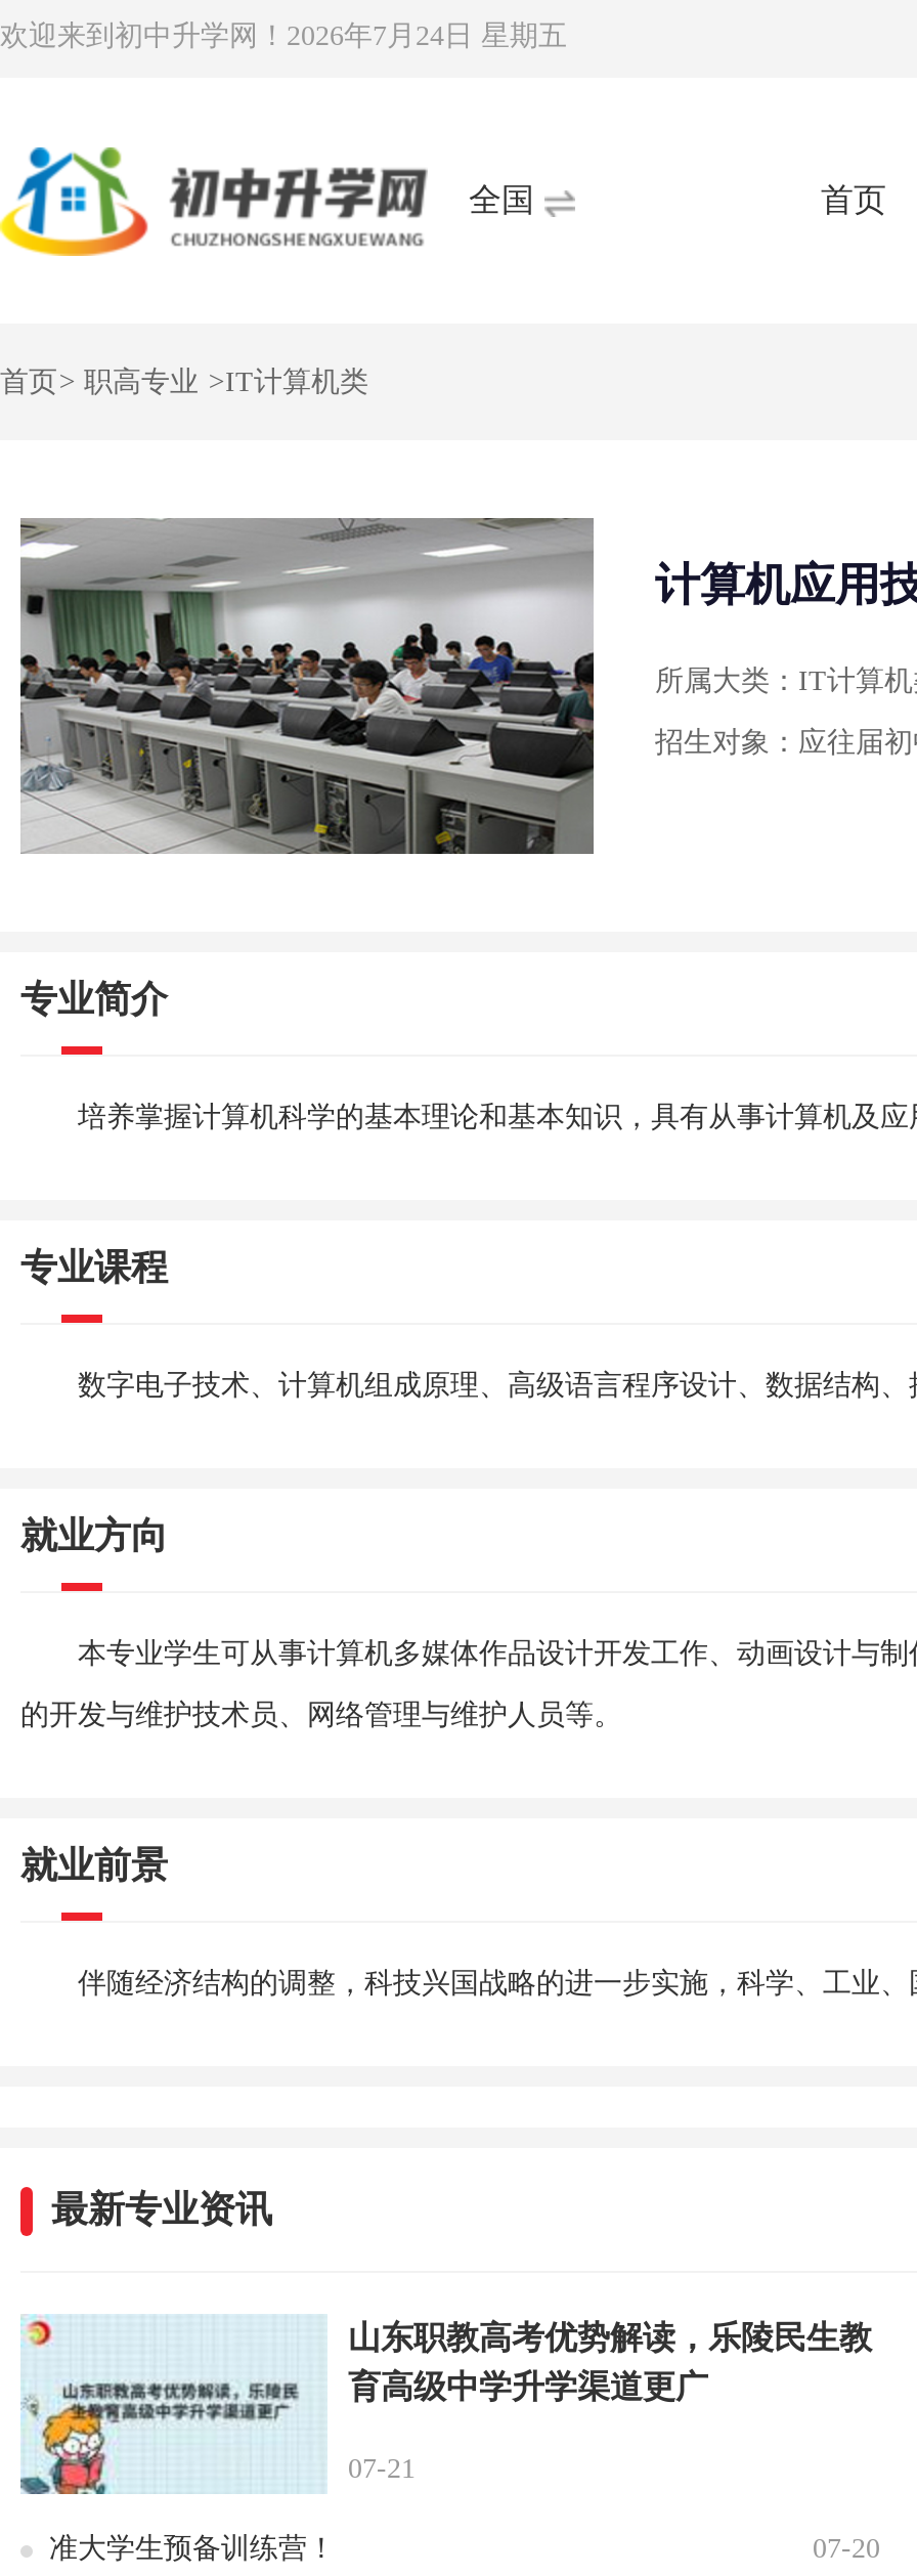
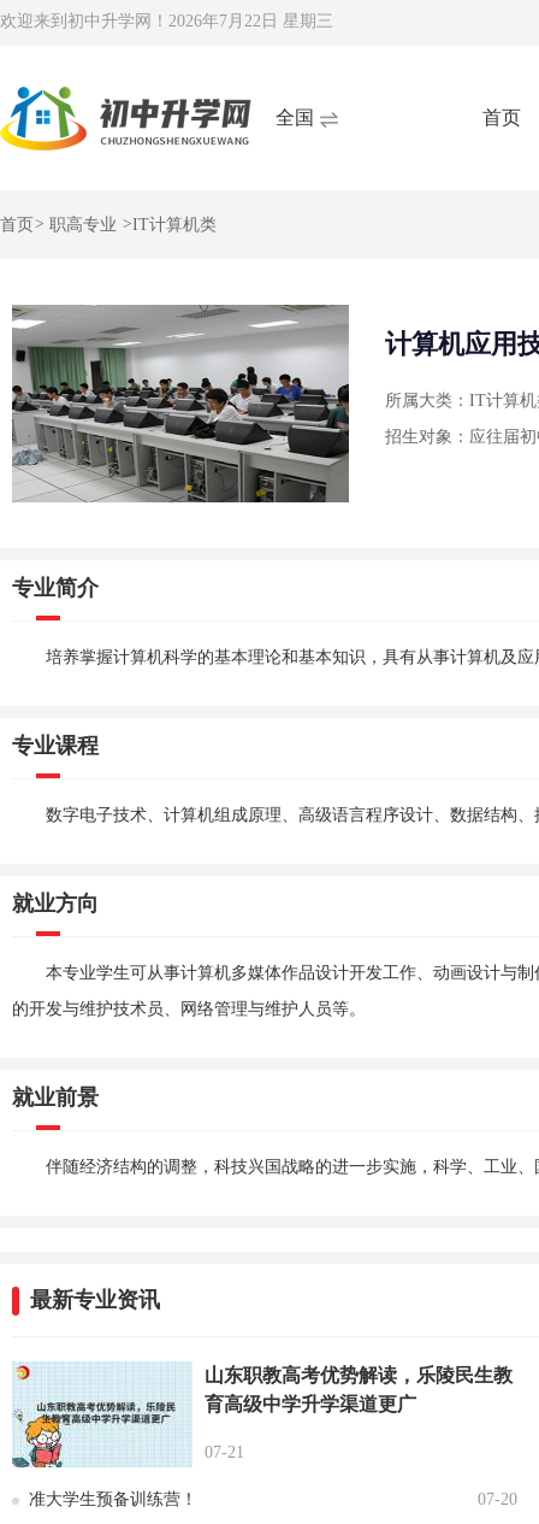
- 欢迎来到初中升学网！2026年7月24日 星期五
+ 欢迎来到初中升学网！2026年7月22日 星期三
